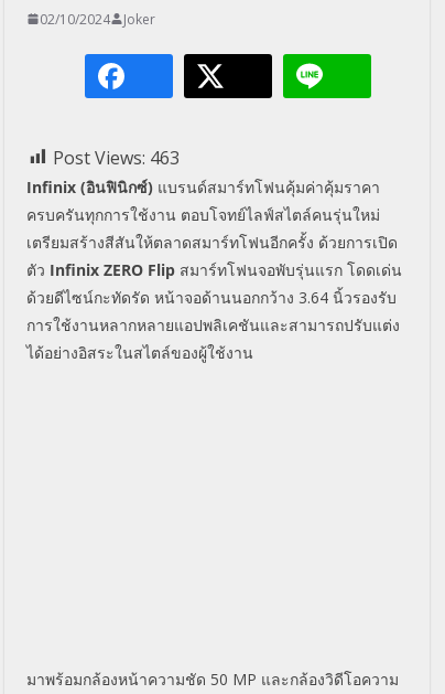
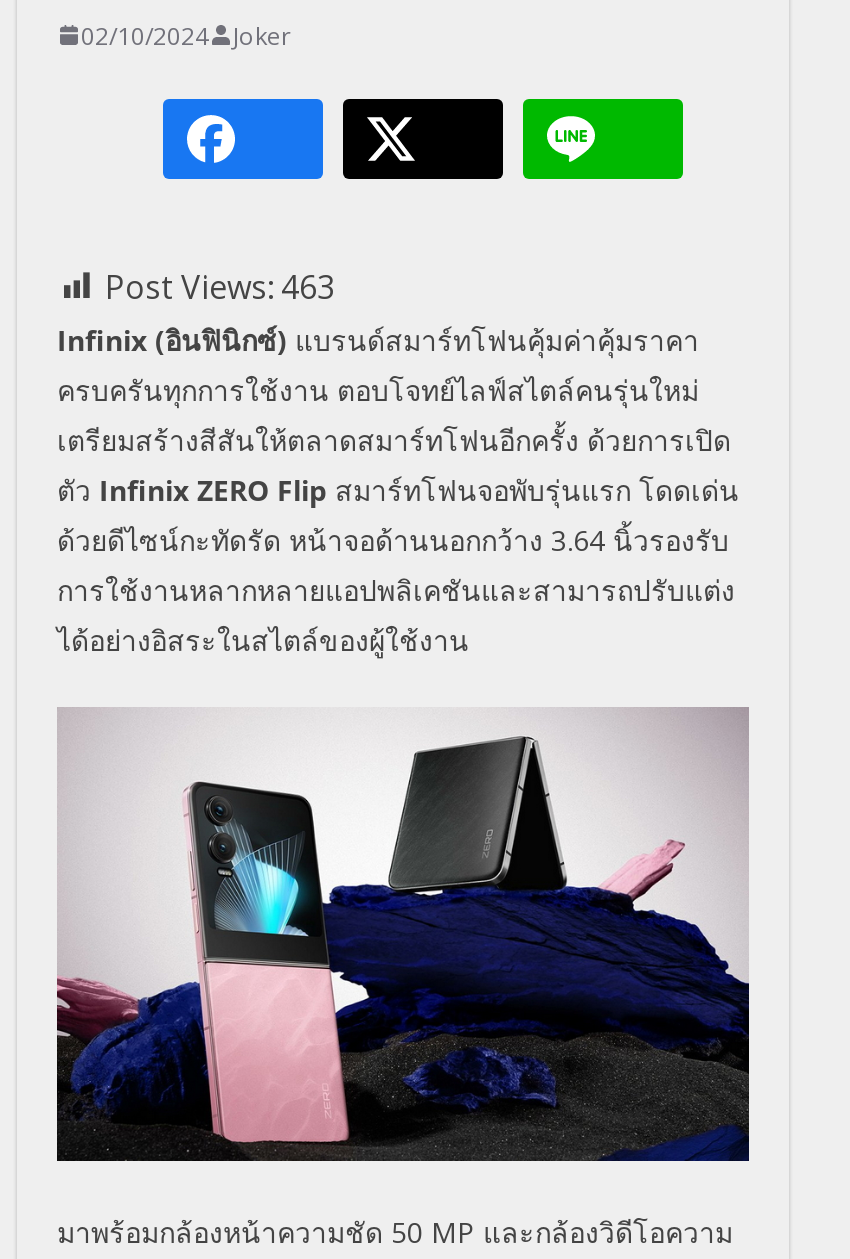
+ [image]
